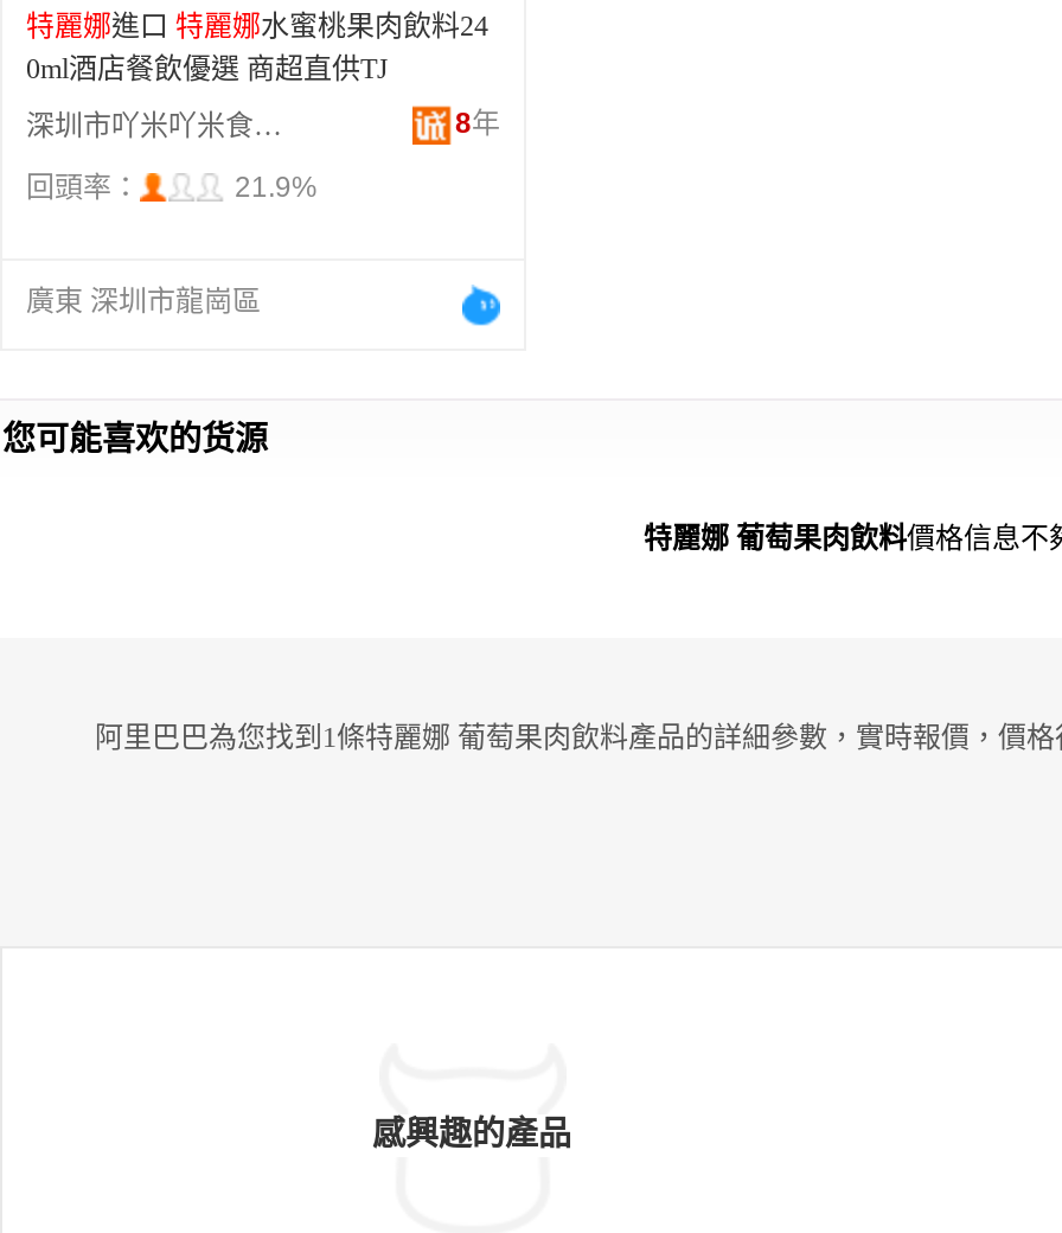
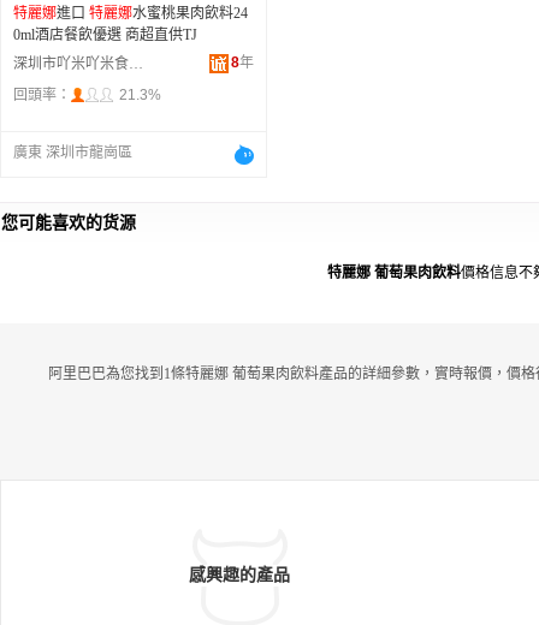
- 21.9%
+ 21.3%
